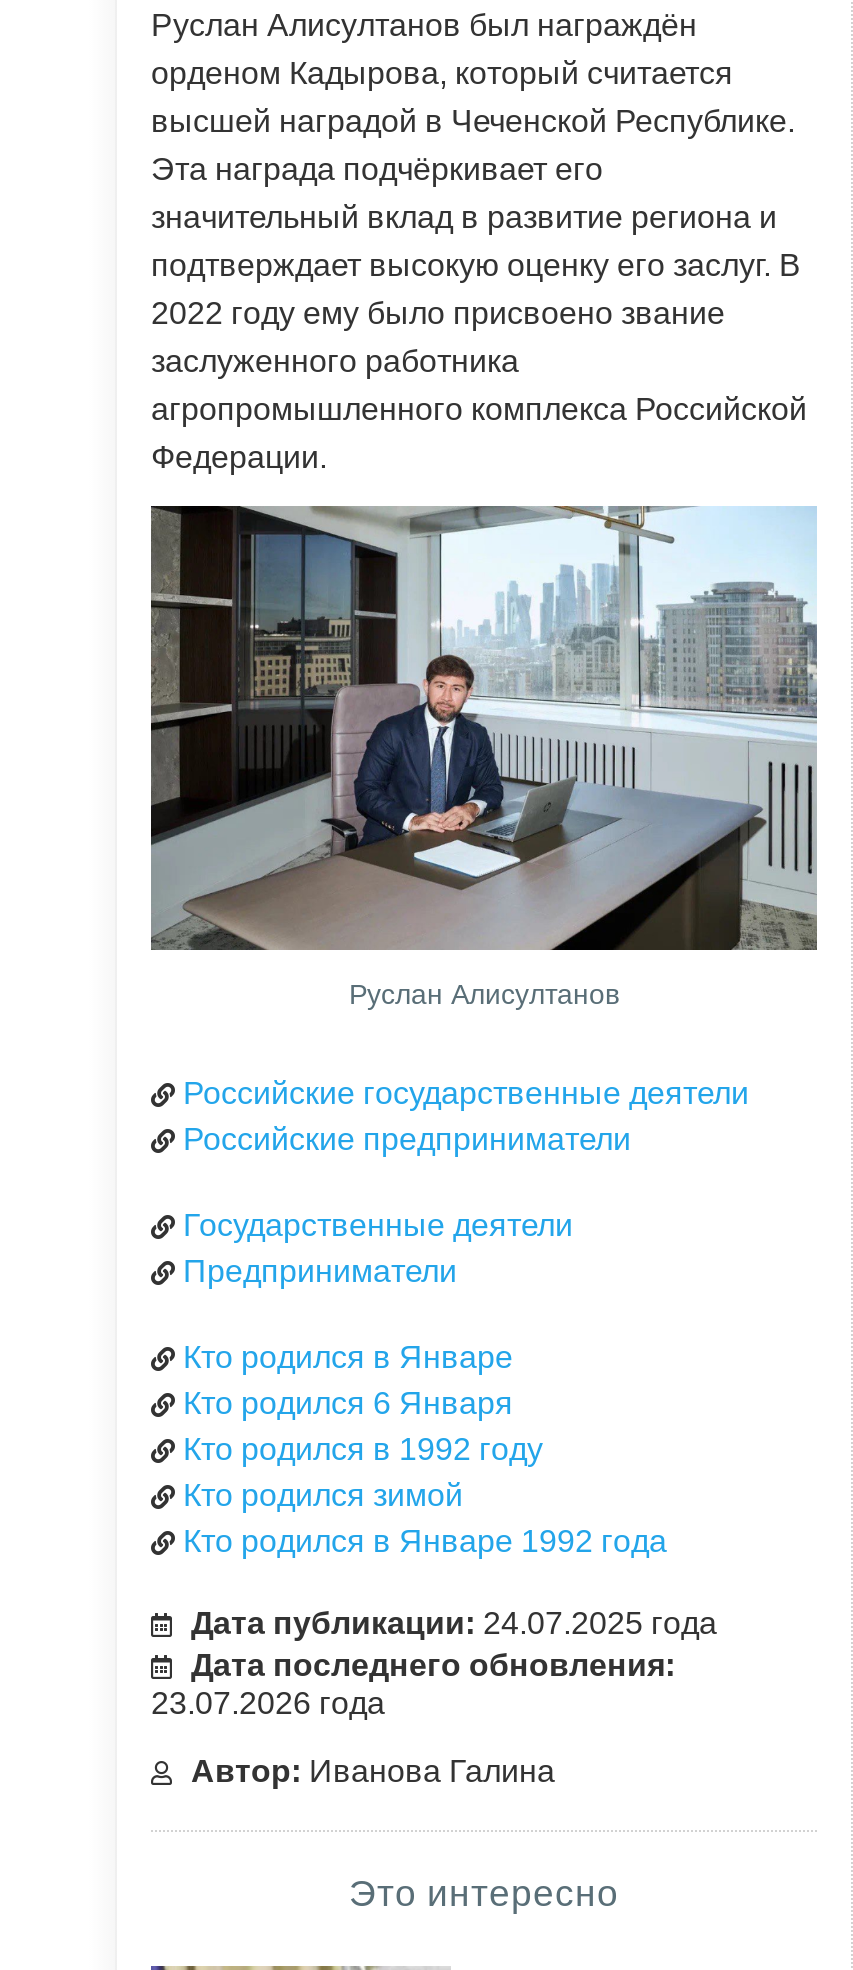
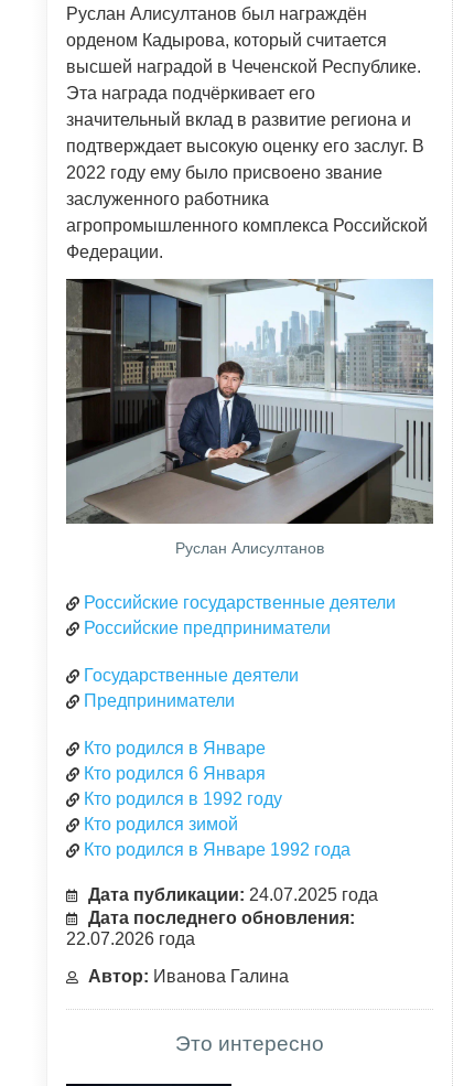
- 23.07.2026 года
+ 22.07.2026 года
